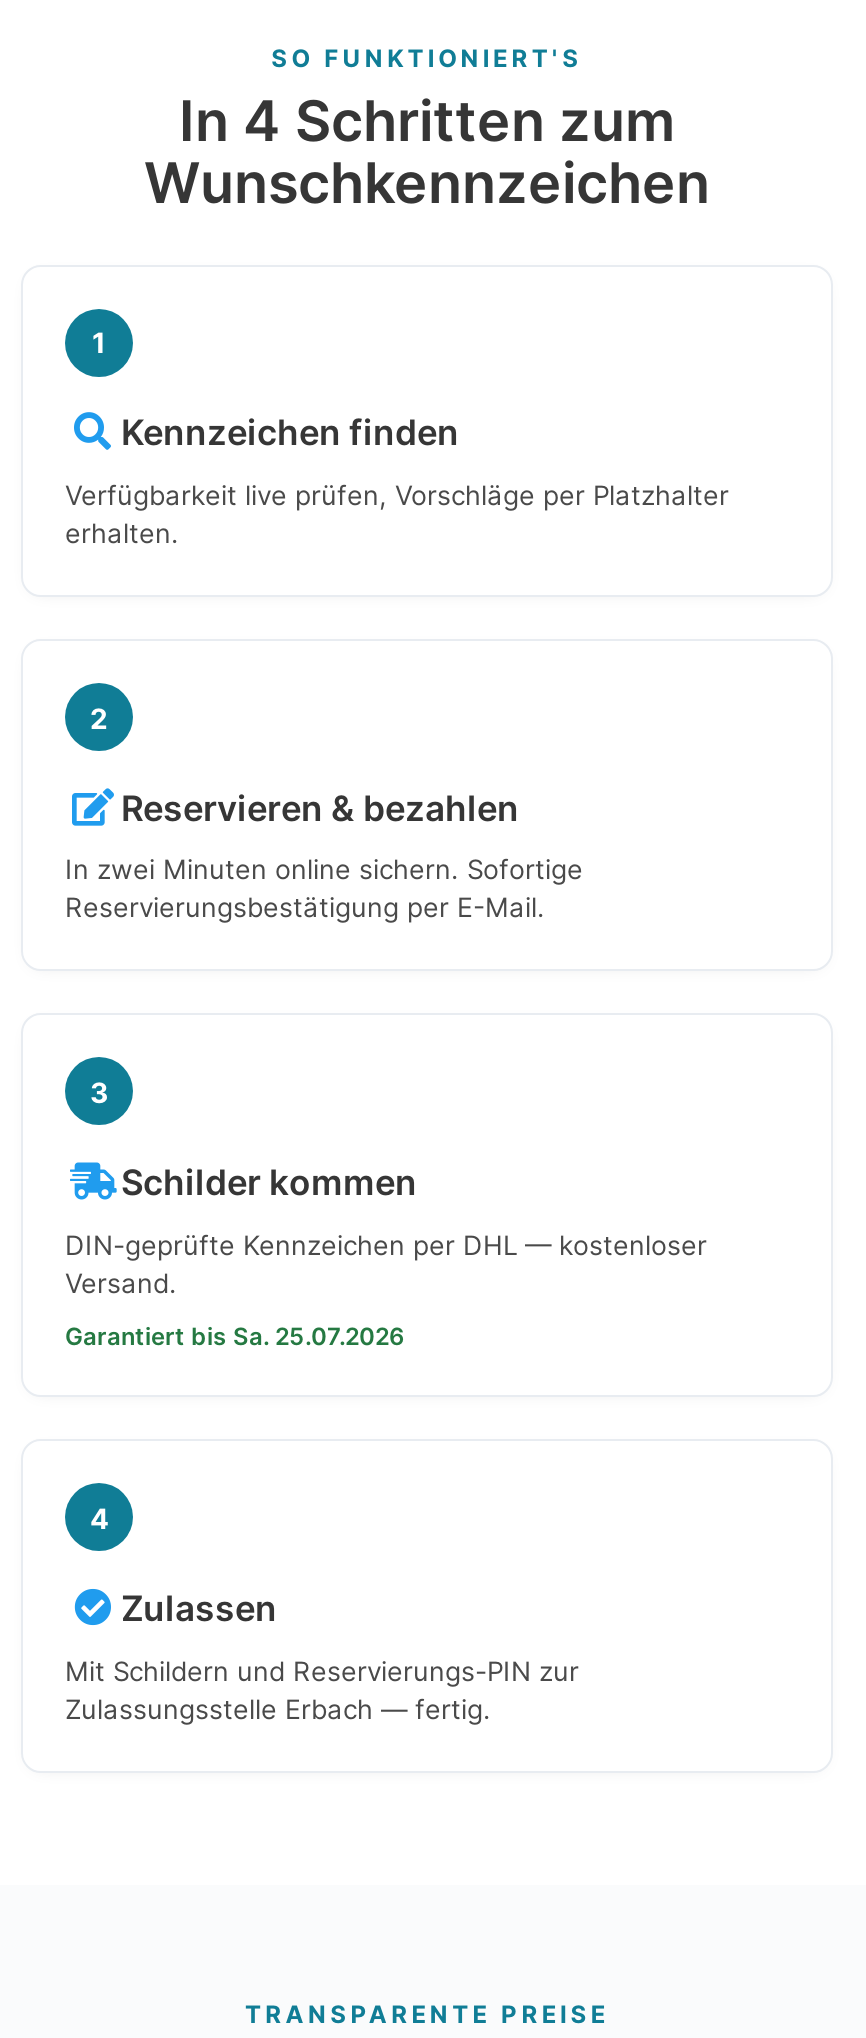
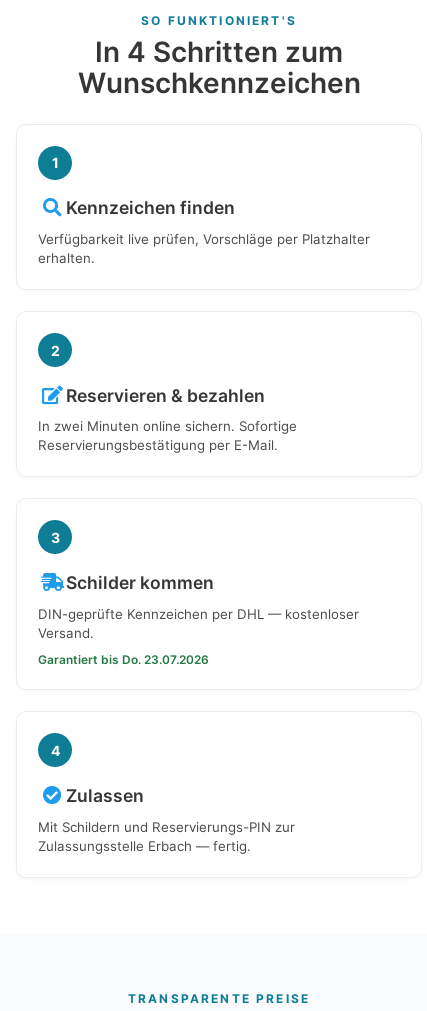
- Garantiert bis Sa. 25.07.2026
+ Garantiert bis Do. 23.07.2026
